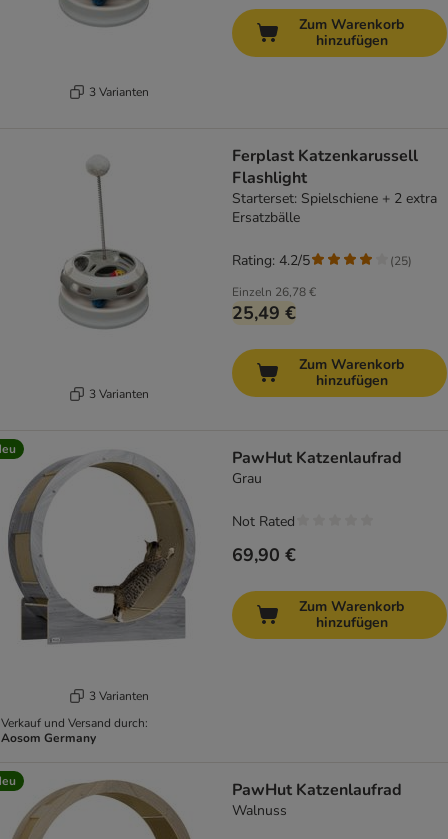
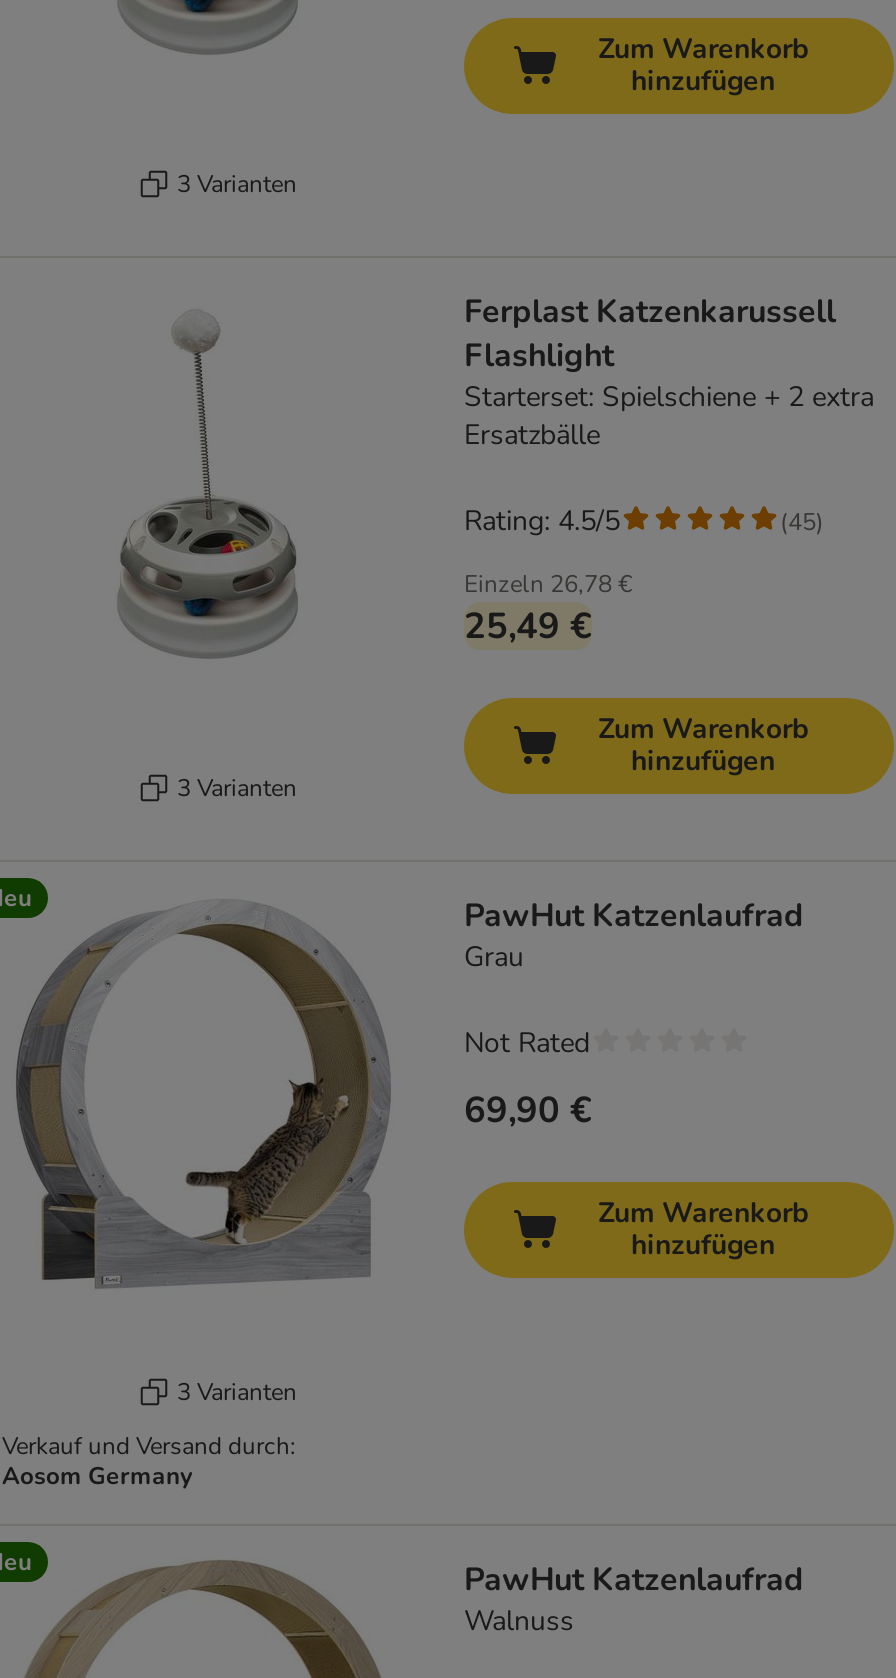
- Rating: 4.2/5
+ Rating: 4.5/5

- (25)
+ (45)
